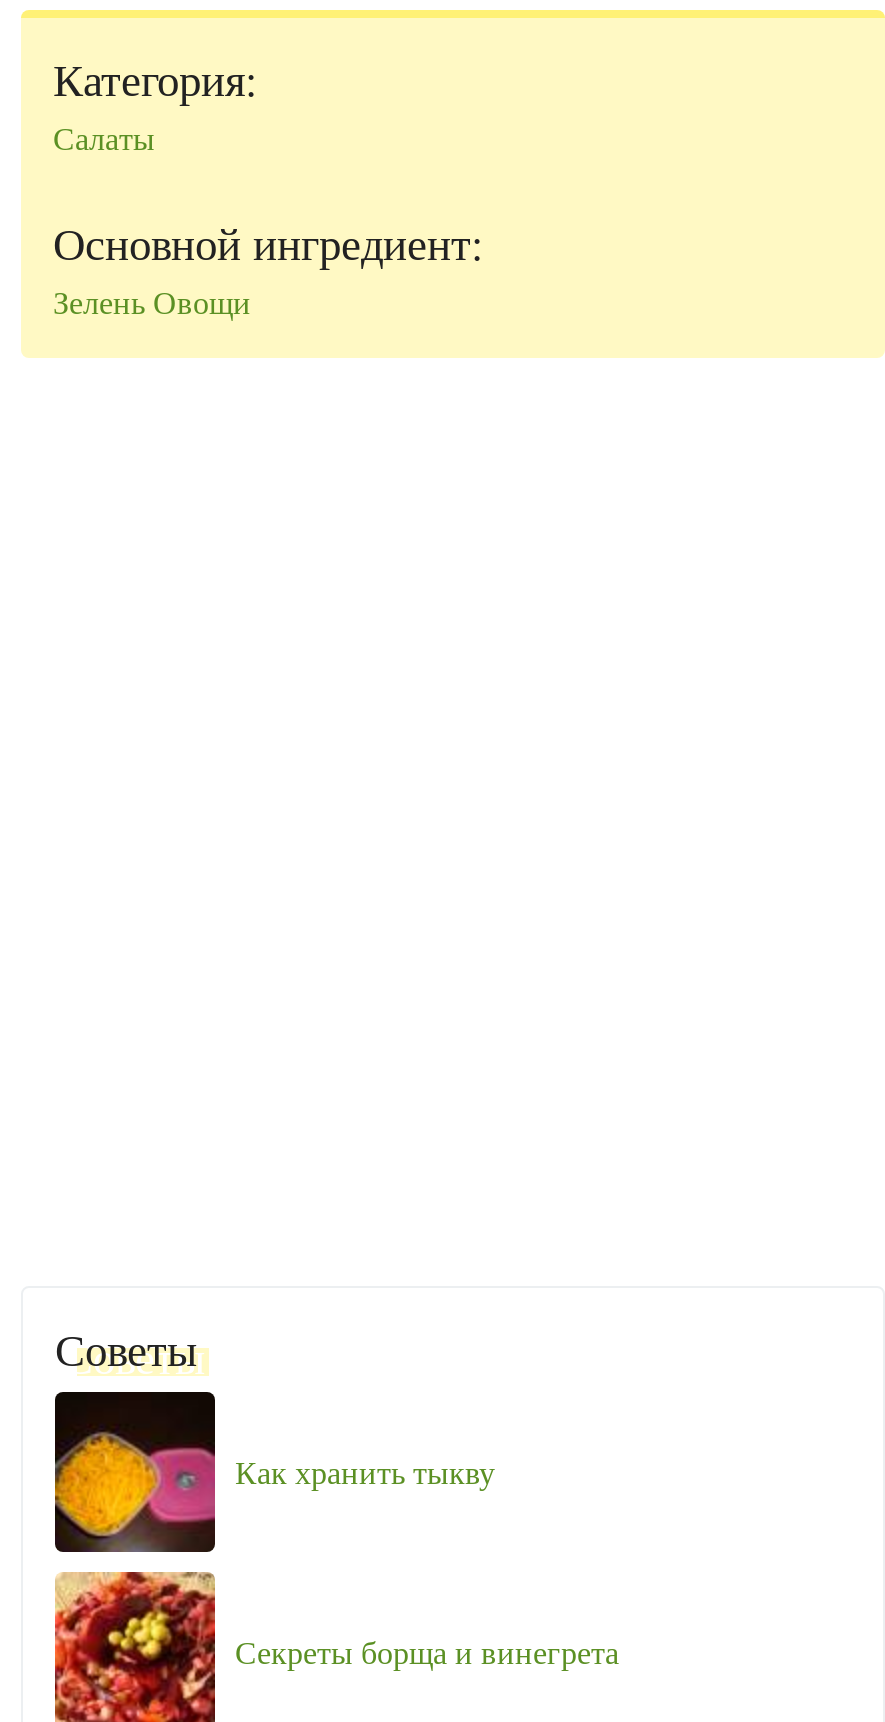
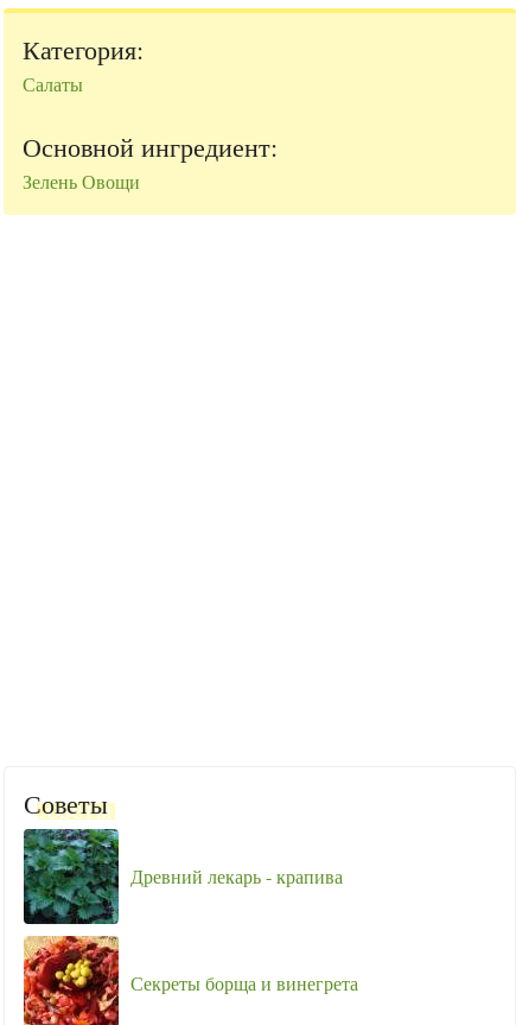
- [image]
- Как хранить тыкву
+ [image]
+ Древний лекарь - крапива
